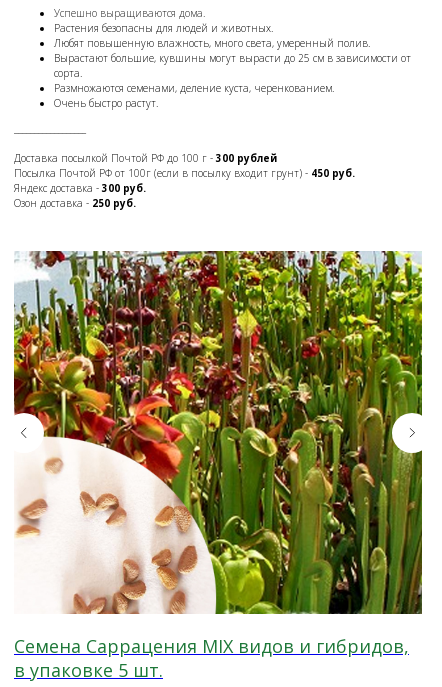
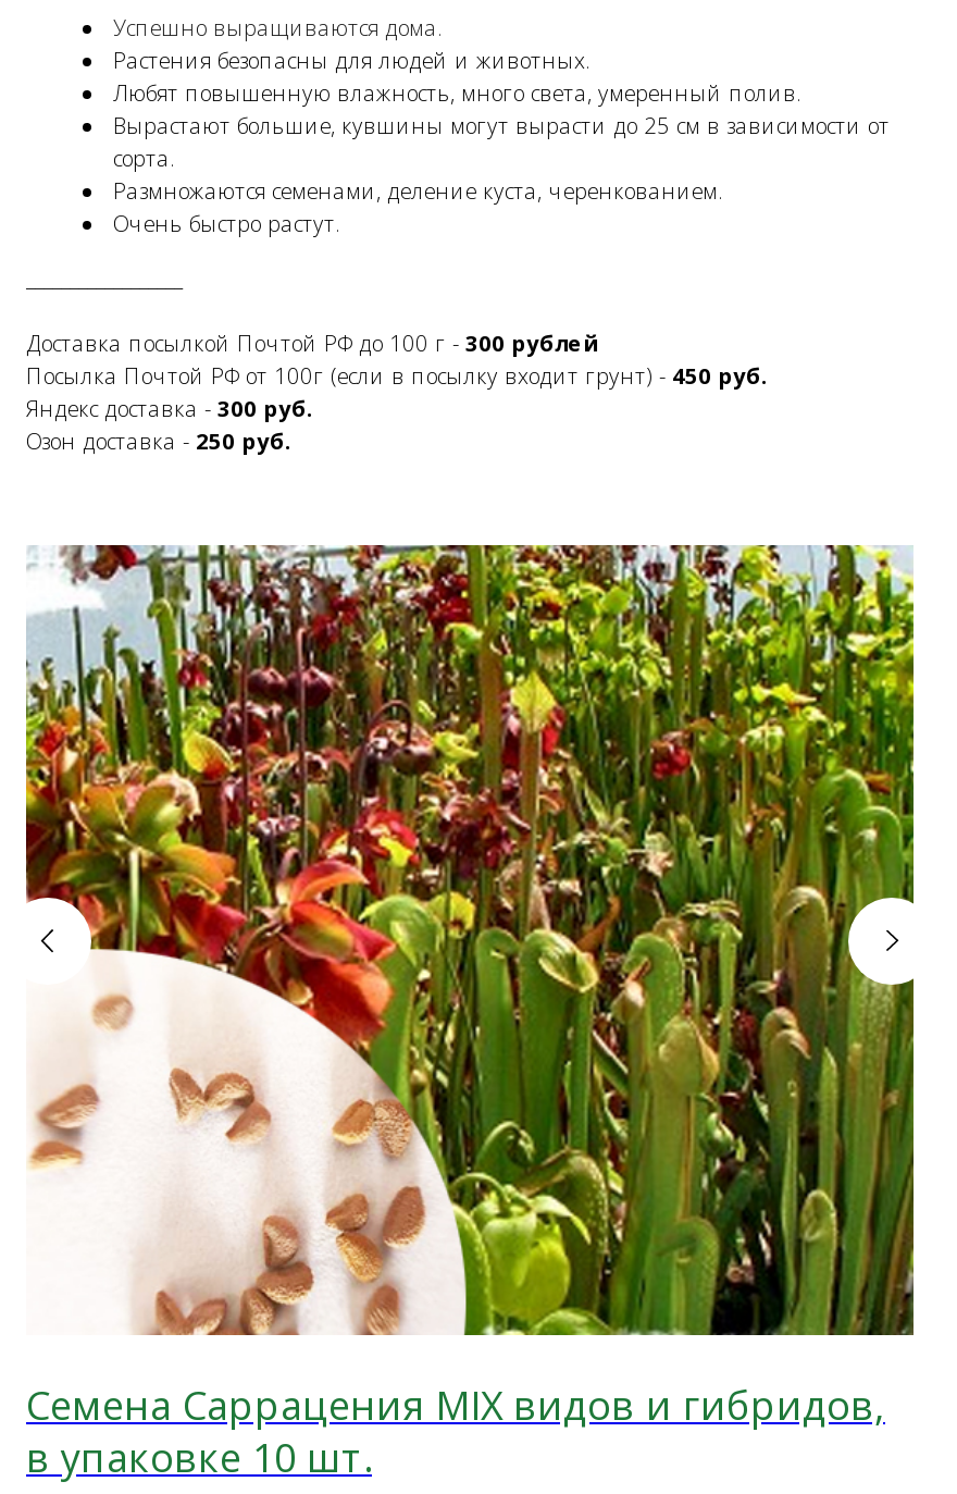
- в упаковке 5 шт.
+ в упаковке 10 шт.
